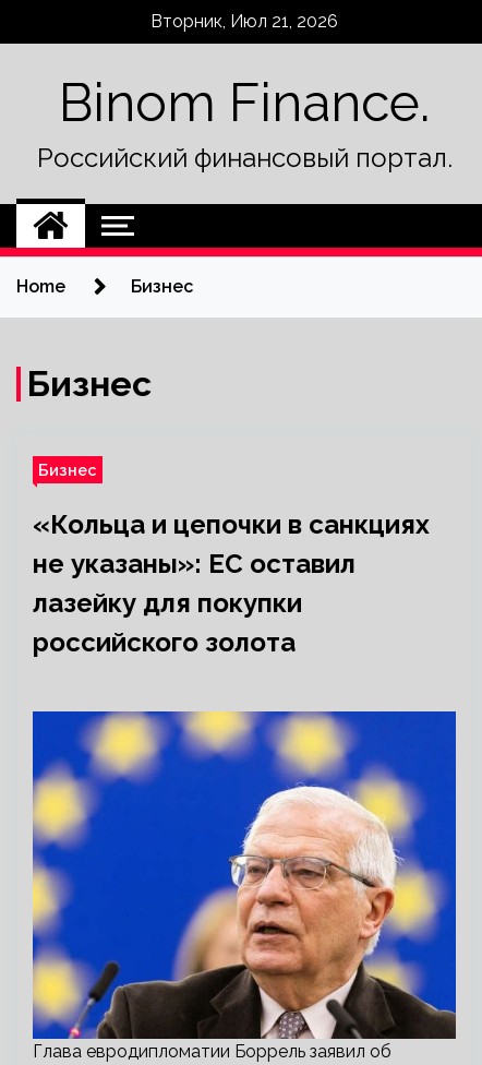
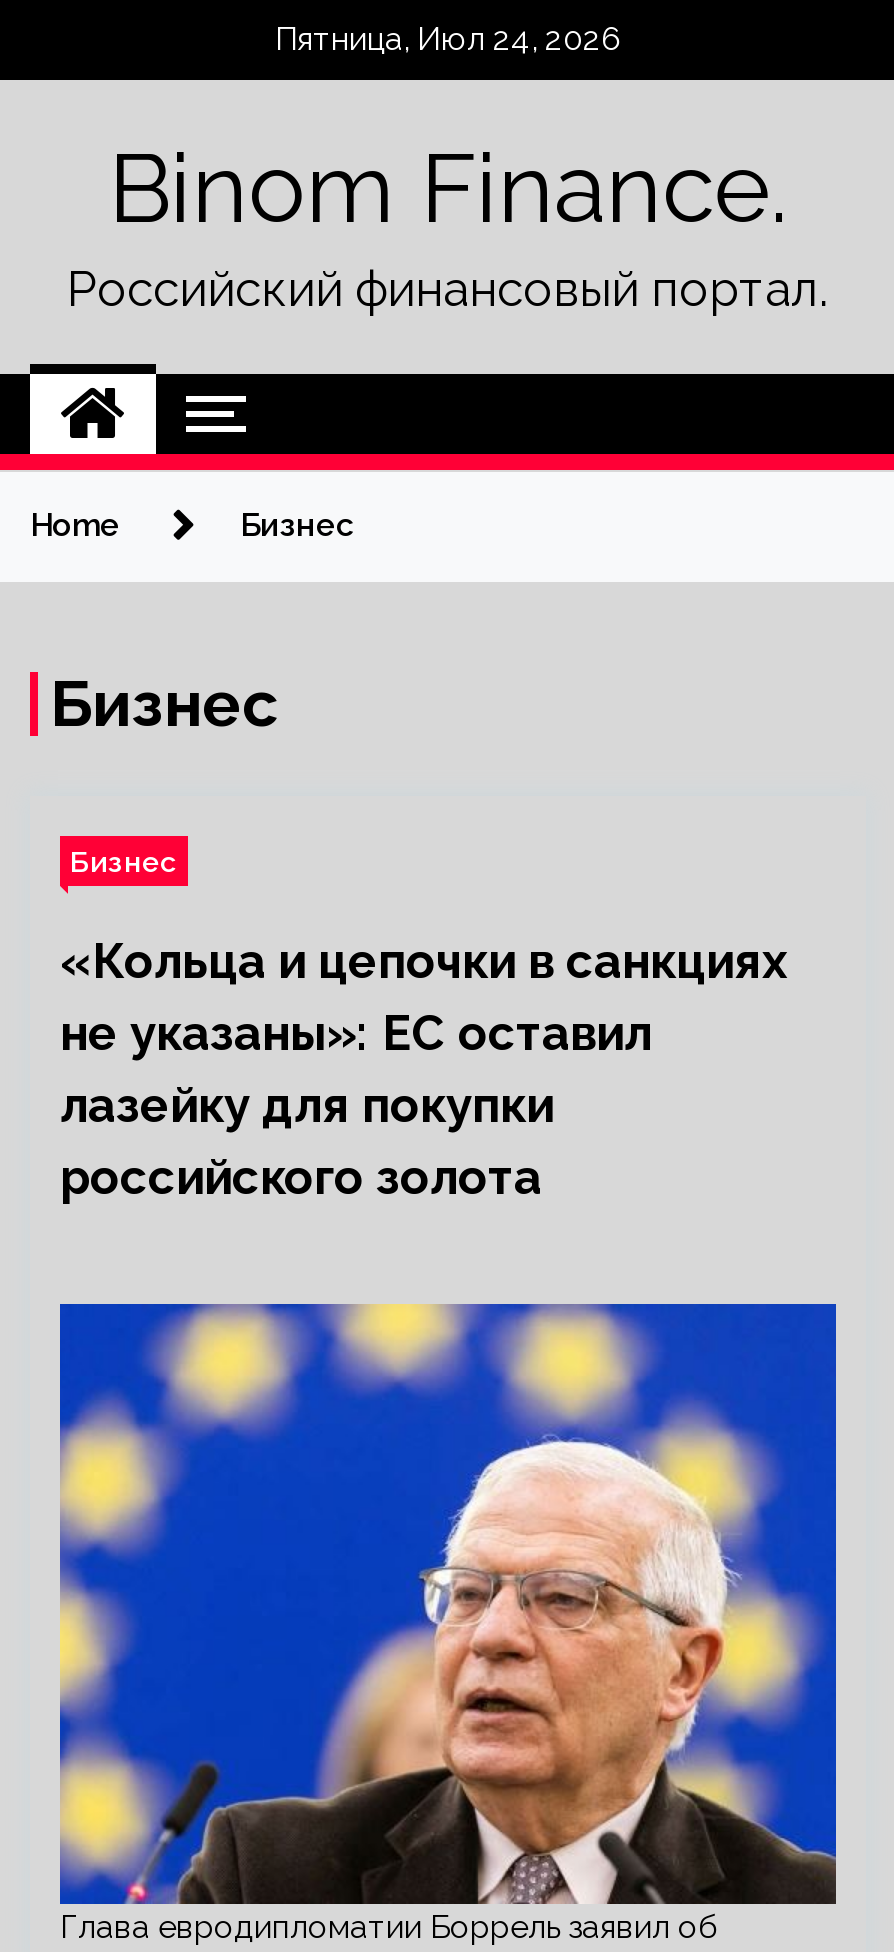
- Вторник, Июл 21, 2026
+ Пятница, Июл 24, 2026
